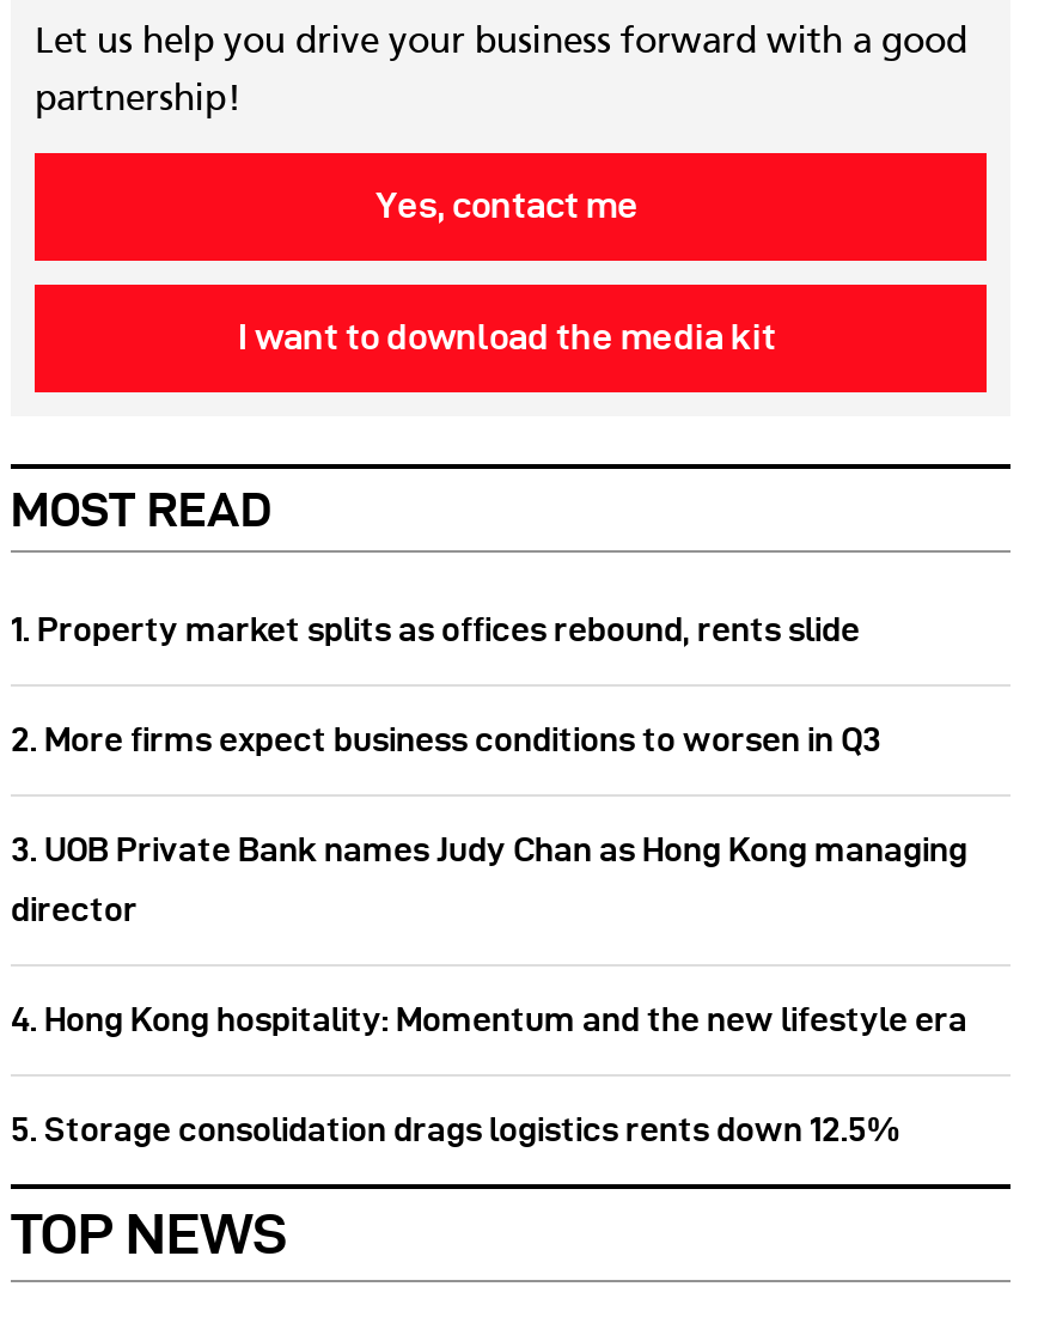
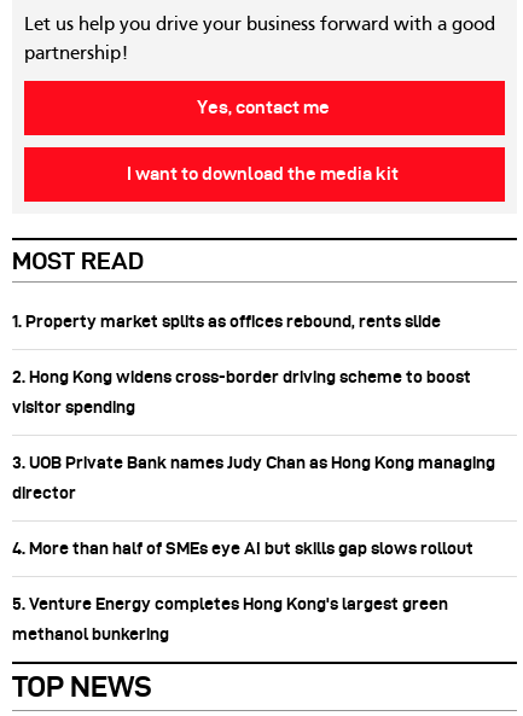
- 2. More firms expect business conditions to worsen in Q3
+ 2. Hong Kong widens cross-border driving scheme to boost
+ visitor spending

- 4. Hong Kong hospitality: Momentum and the new lifestyle era
- 5. Storage consolidation drags logistics rents down 12.5%
+ 4. More than half of SMEs eye AI but skills gap slows rollout
+ 5. Venture Energy completes Hong Kong's largest green
+ methanol bunkering
